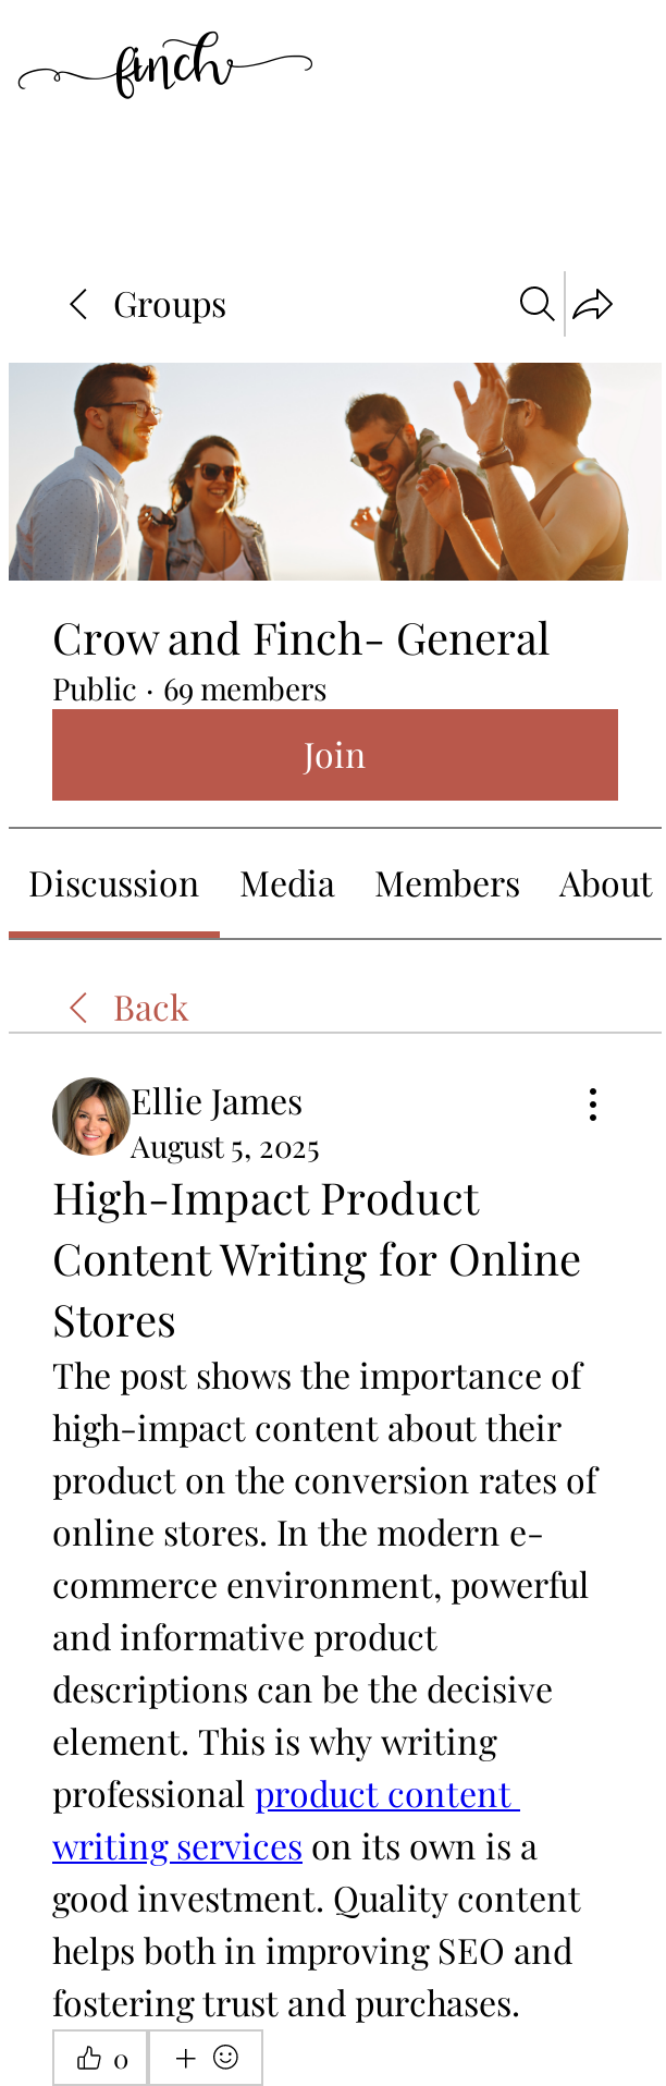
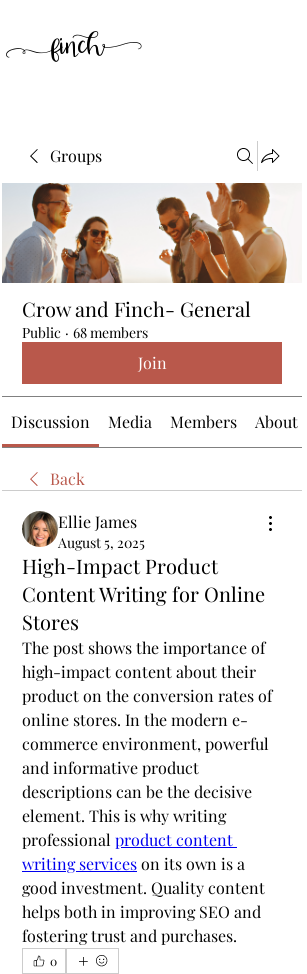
- Public · 69 members
+ Public · 68 members
